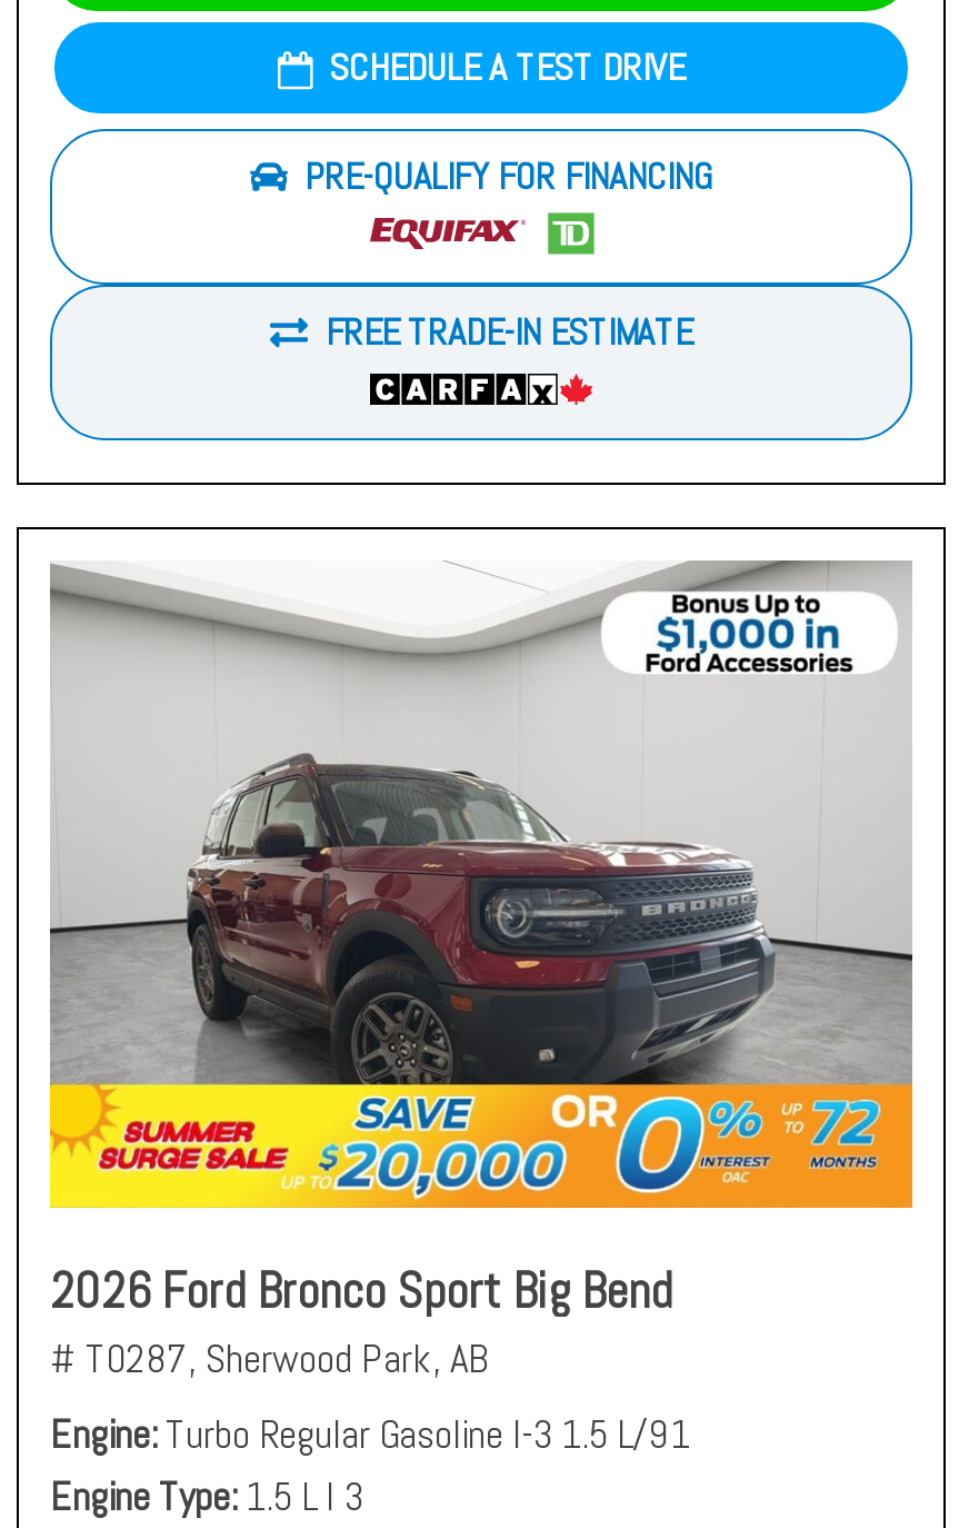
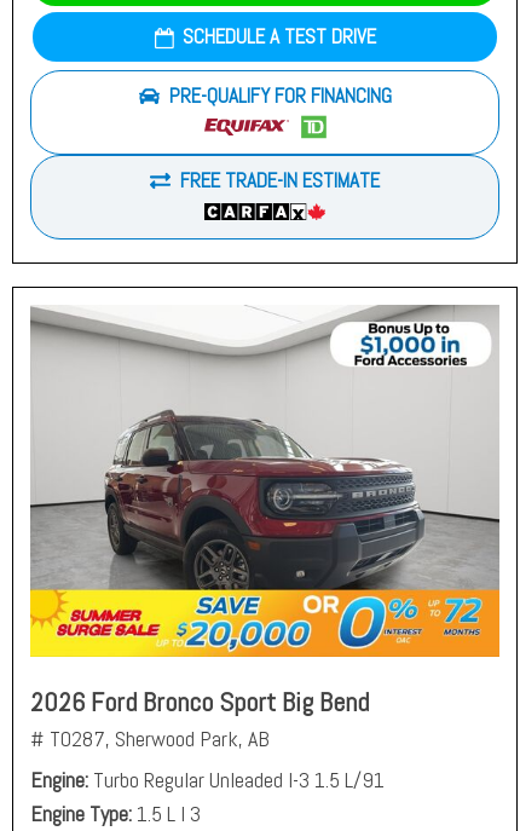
- Engine Turbo Regular Gasoline I-3 1.5 L/91
+ Engine Turbo Regular Unleaded I-3 1.5 L/91
